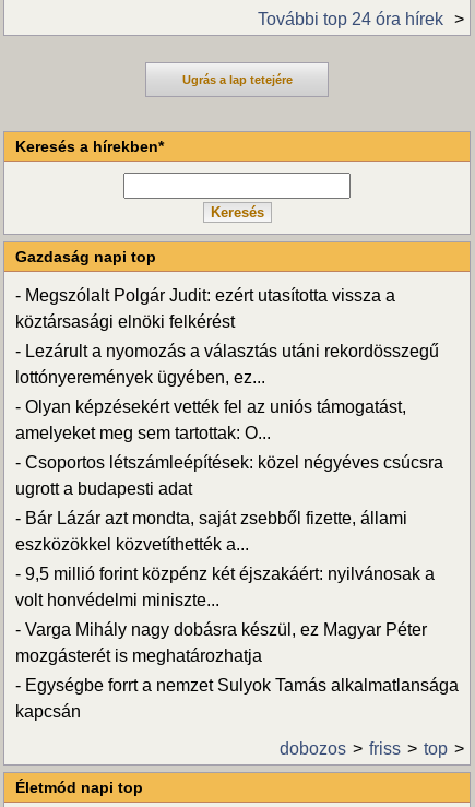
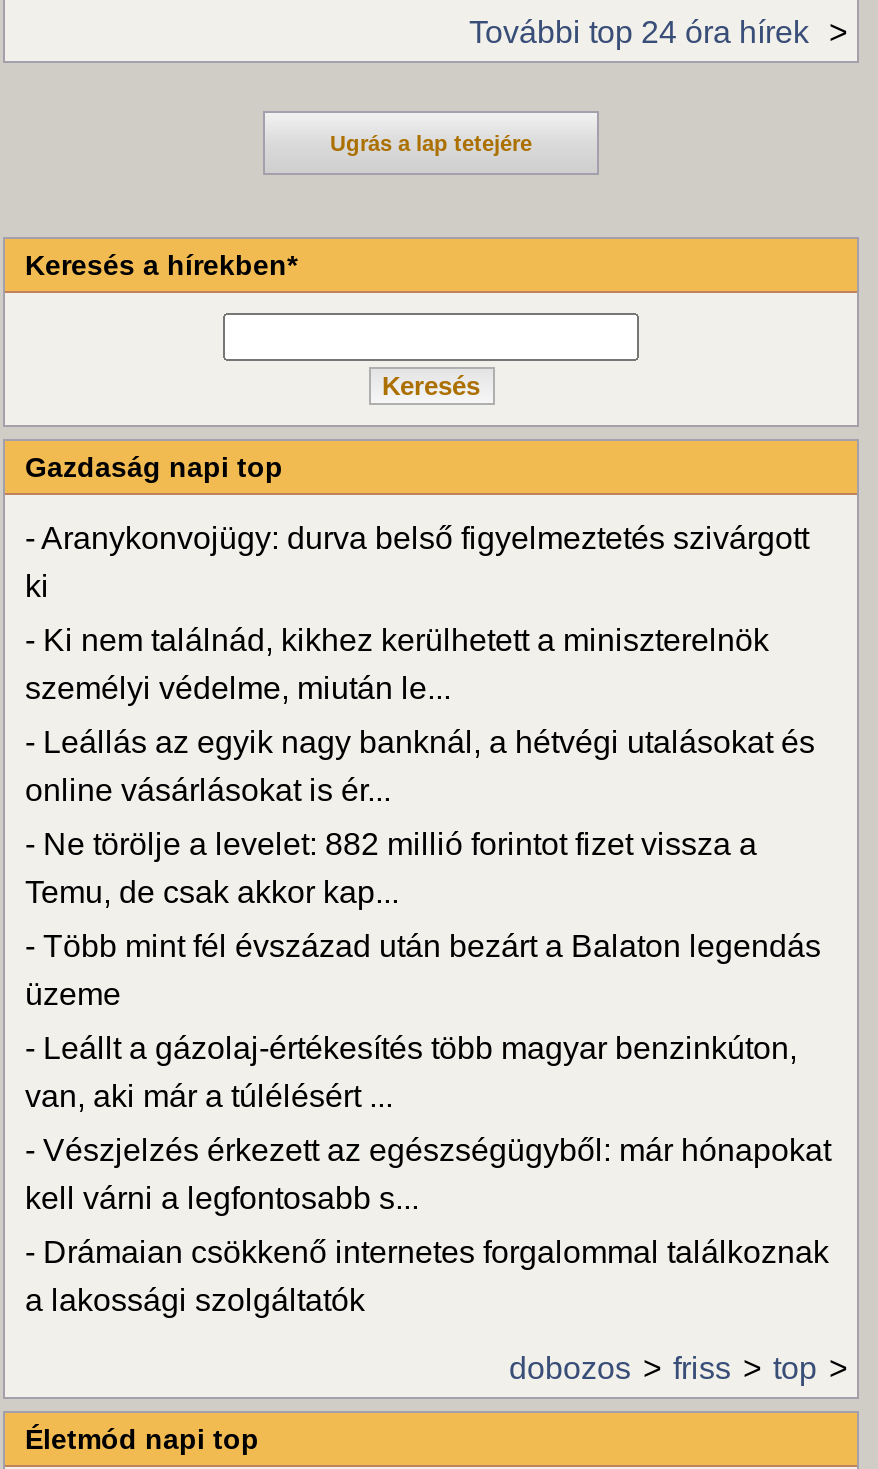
- - Megszólalt Polgár Judit: ezért utasította vissza a
- köztársasági elnöki felkérést
+ - Aranykonvojügy: durva belső figyelmeztetés szivárgott
+ ki

- - Lezárult a nyomozás a választás utáni rekordösszegű
- lottónyeremények ügyében, ez...
+ - Ki nem találnád, kikhez kerülhetett a miniszterelnök
+ személyi védelme, miután le...

- - Olyan képzésekért vették fel az uniós támogatást,
- amelyeket meg sem tartottak: O...
+ - Leállás az egyik nagy banknál, a hétvégi utalásokat és
+ online vásárlásokat is ér...

- - Csoportos létszámleépítések: közel négyéves csúcsra
- ugrott a budapesti adat
+ - Ne törölje a levelet: 882 millió forintot fizet vissza a
+ Temu, de csak akkor kap...

- - Bár Lázár azt mondta, saját zsebből fizette, állami
- eszközökkel közvetíthették a...
+ - Több mint fél évszázad után bezárt a Balaton legendás
+ üzeme

- - 9,5 millió forint közpénz két éjszakáért: nyilvánosak a
- volt honvédelmi miniszte...
+ - Leállt a gázolaj-értékesítés több magyar benzinkúton,
+ van, aki már a túlélésért ...

- - Varga Mihály nagy dobásra készül, ez Magyar Péter
- mozgásterét is meghatározhatja
+ - Vészjelzés érkezett az egészségügyből: már hónapokat
+ kell várni a legfontosabb s...

- - Egységbe forrt a nemzet Sulyok Tamás alkalmatlansága
- kapcsán
+ - Drámaian csökkenő internetes forgalommal találkoznak
+ a lakossági szolgáltatók
